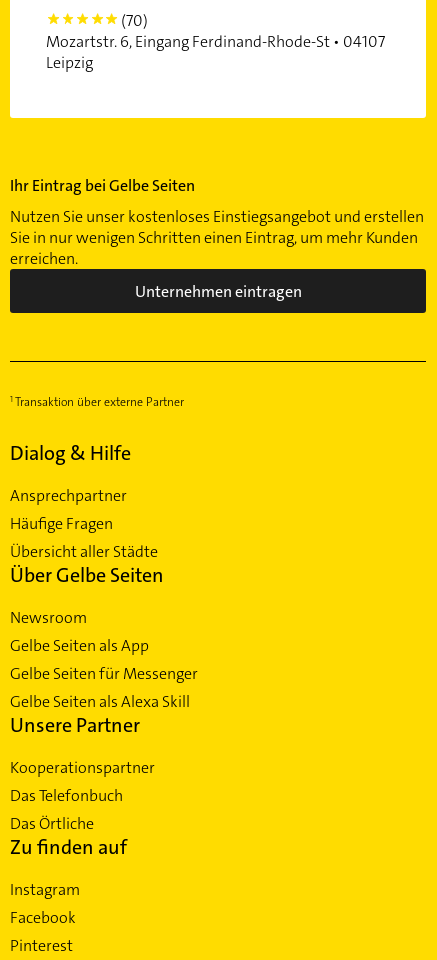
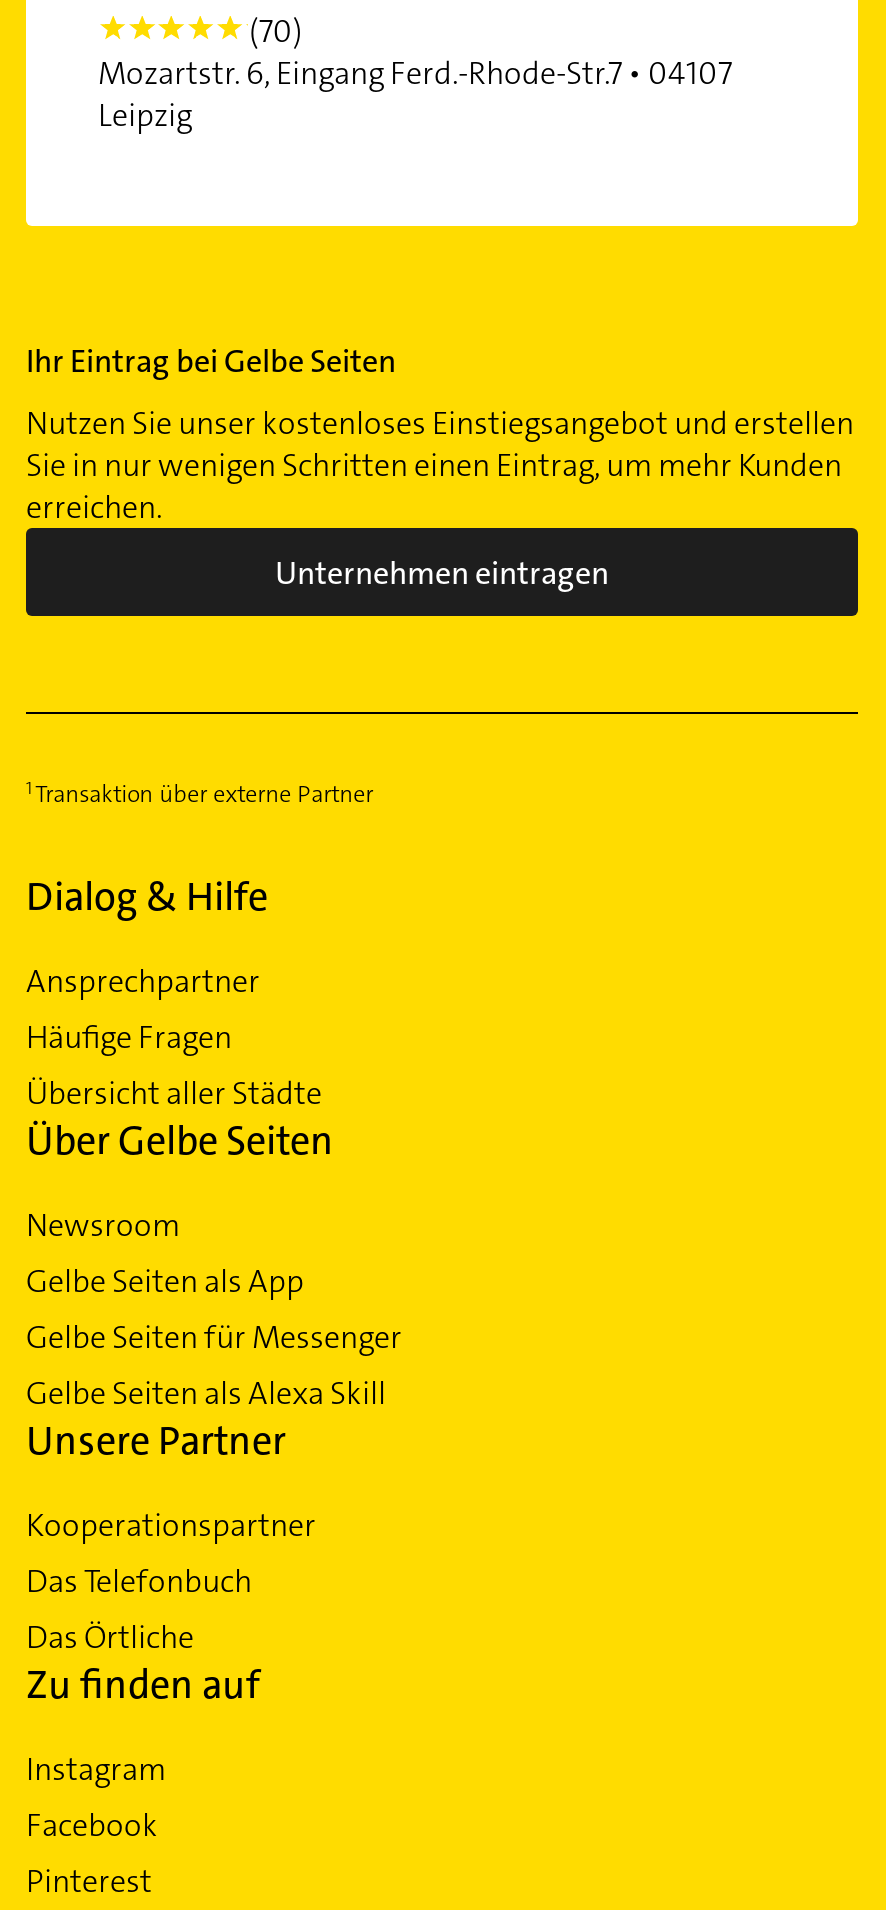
- Mozartstr. 6, Eingang Ferdinand-Rhode-St • 04107
+ Mozartstr. 6, Eingang Ferd.-Rhode-Str.7 • 04107
